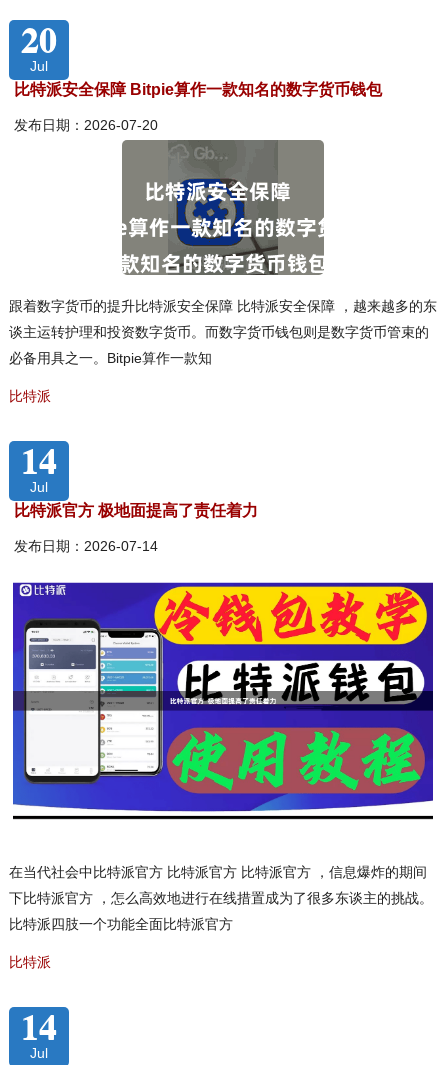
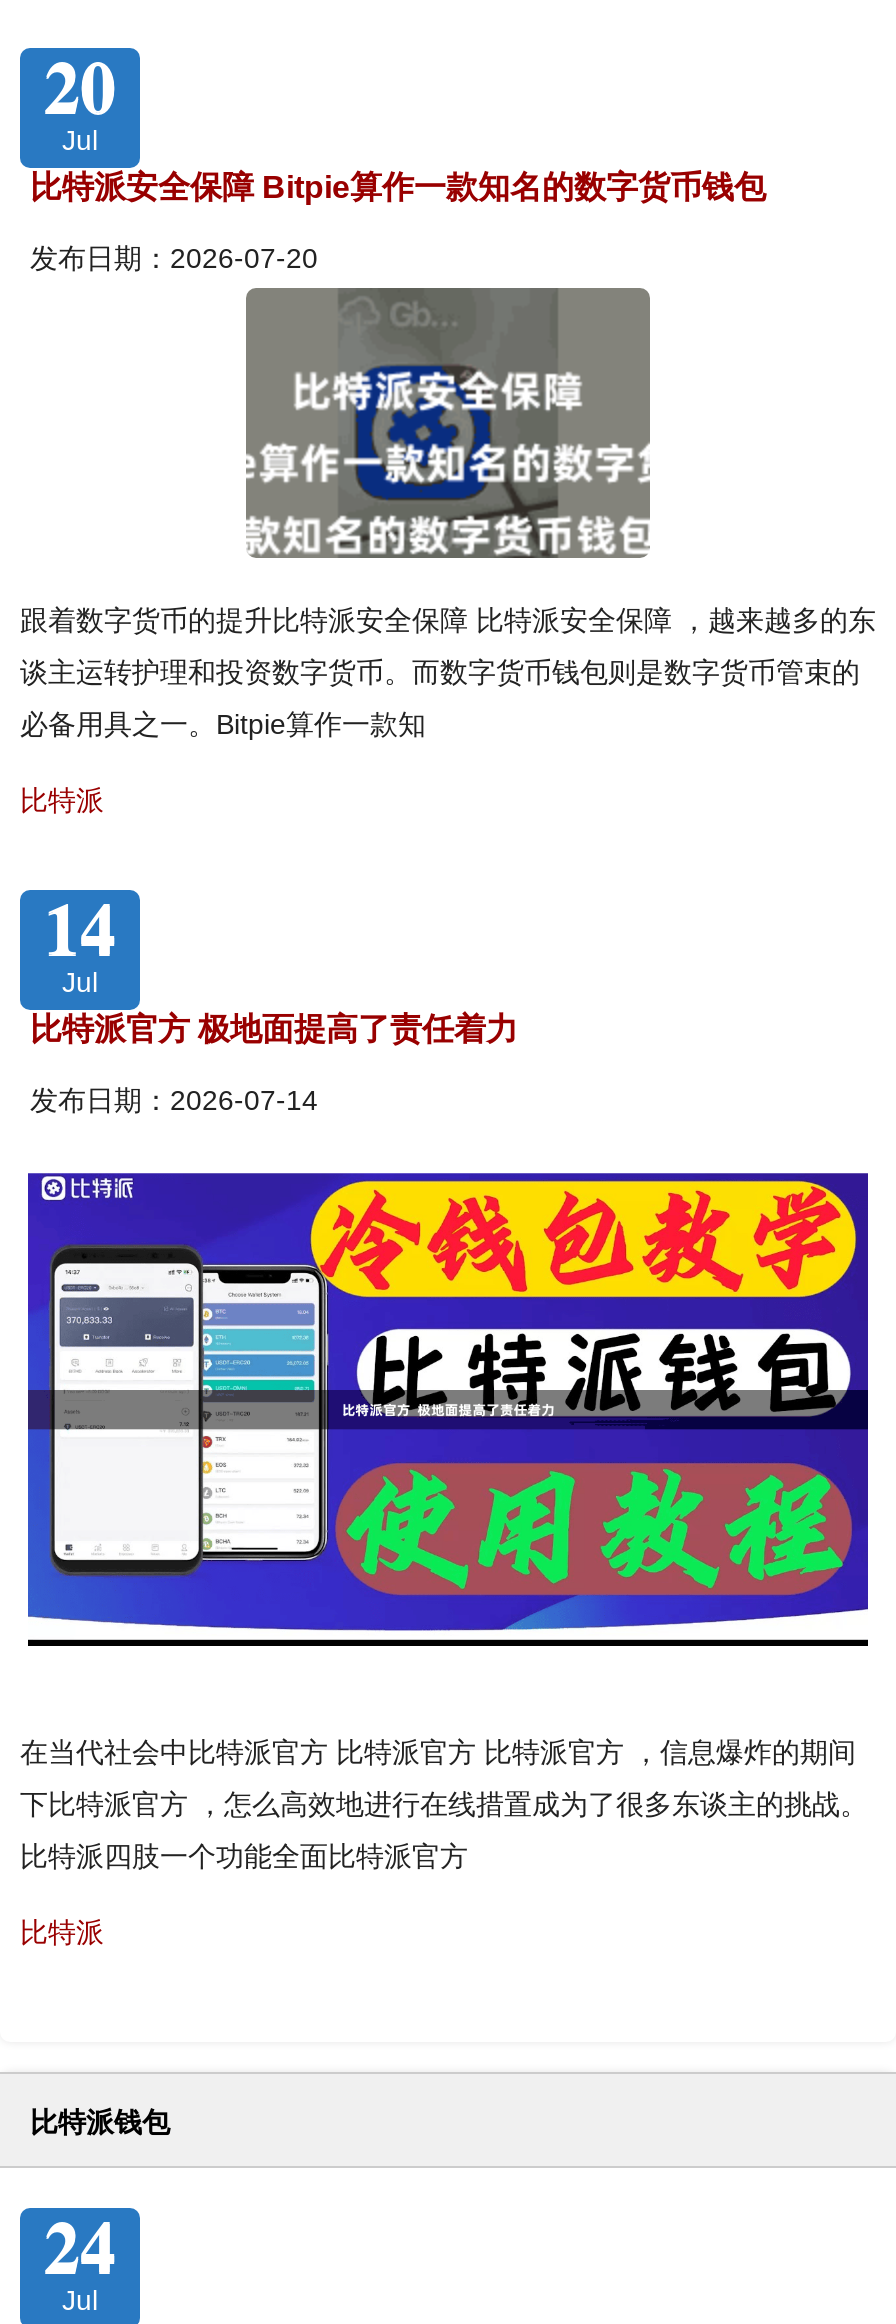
- 14
+ 比特派钱包
+ 24
